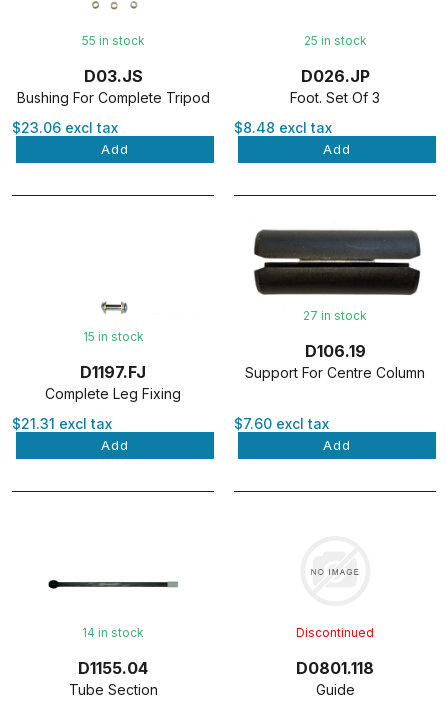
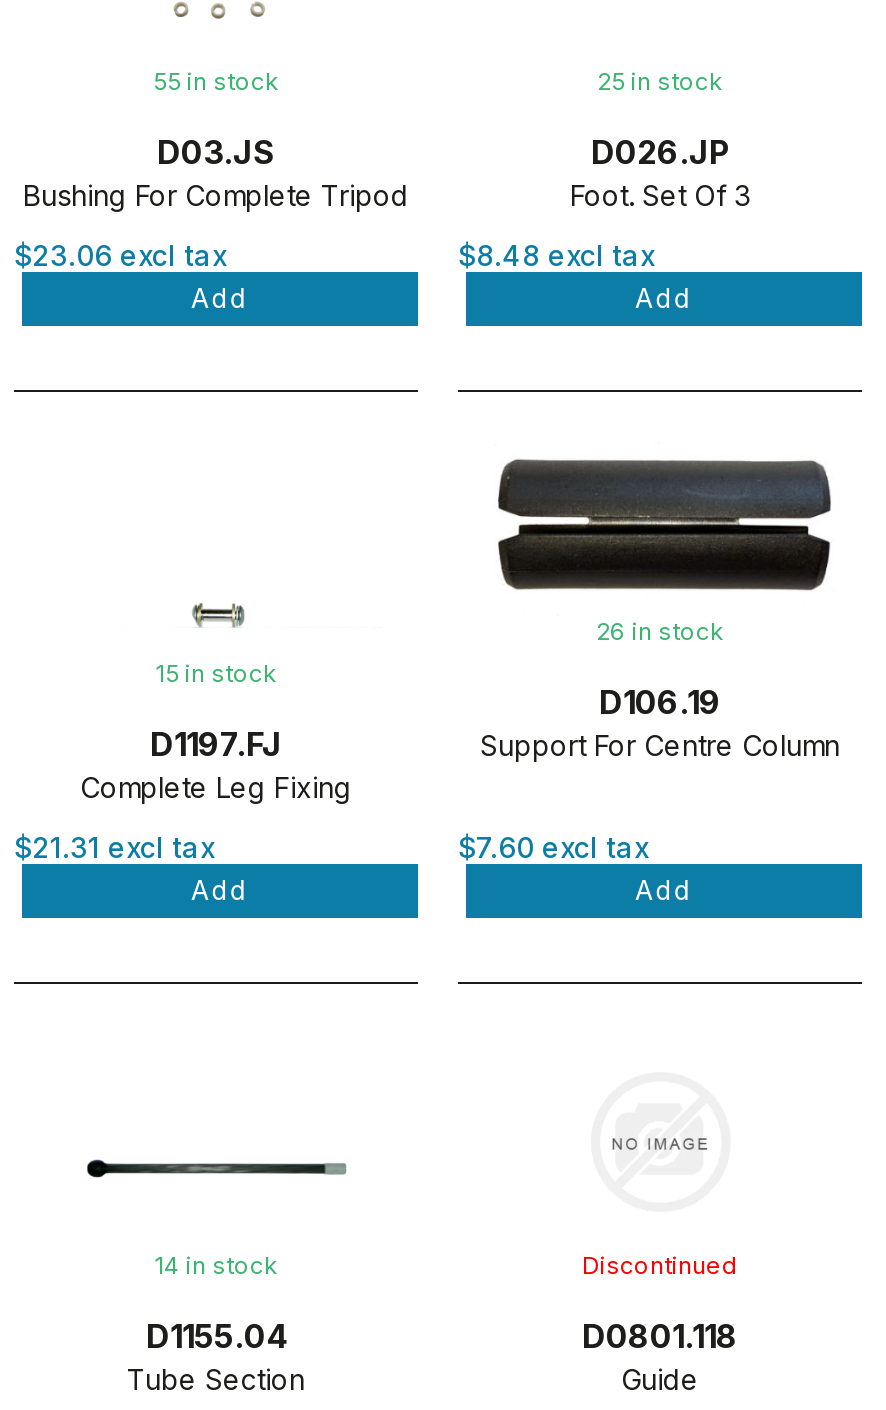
- 27 in stock
+ 26 in stock
